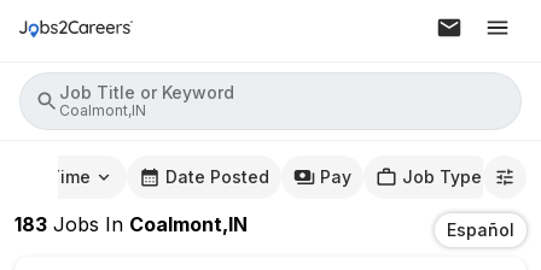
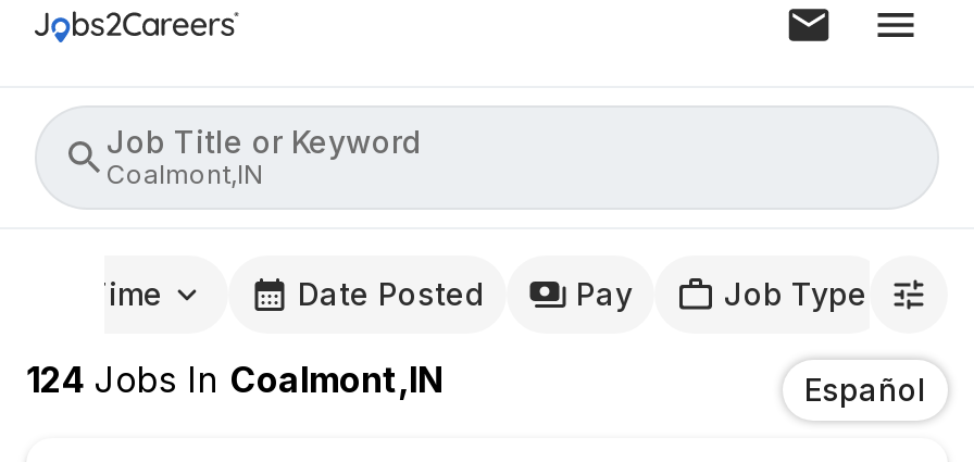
- 183 Jobs In Coalmont,IN
+ 124 Jobs In Coalmont,IN
